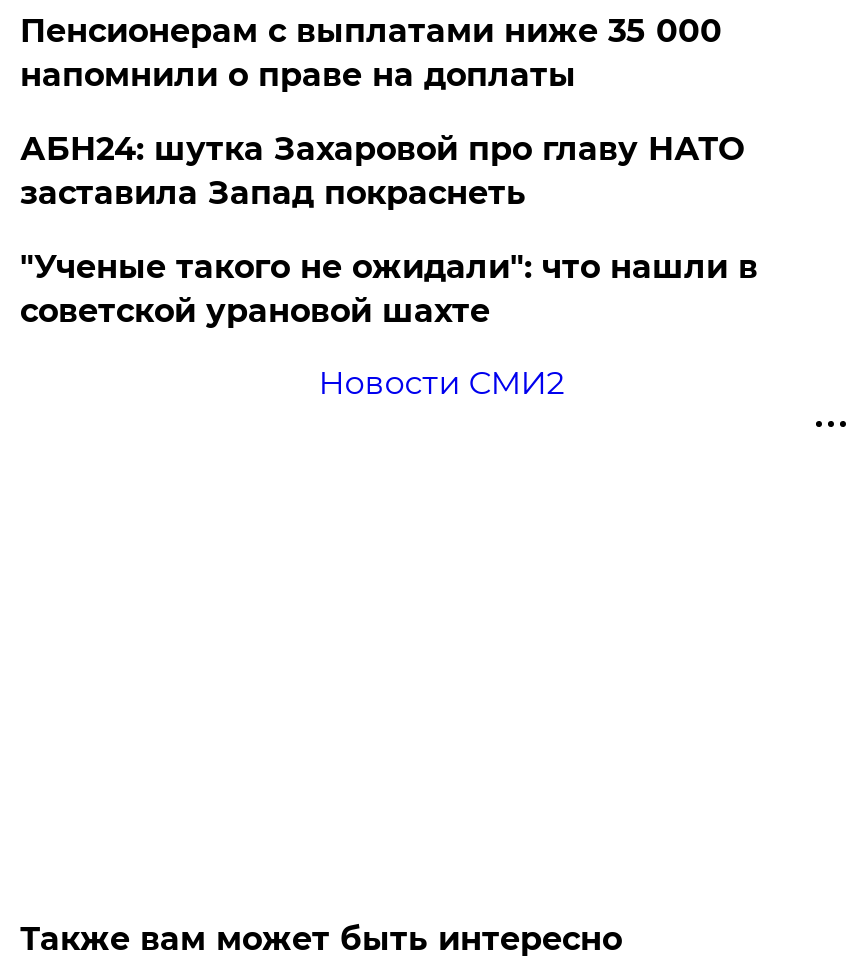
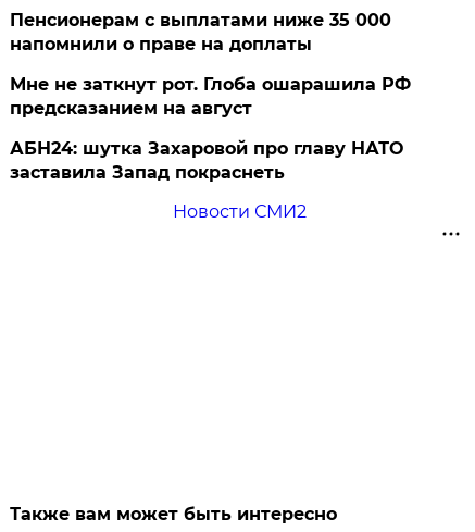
+ Мне не заткнут рот. Глоба ошарашила РФ
+ предсказанием на август

moved down: АБН24: шутка Захаровой про главу НАТО | заставила Запад покраснеть

- "Ученые такого не ожидали": что нашли в
- советской урановой шахте
